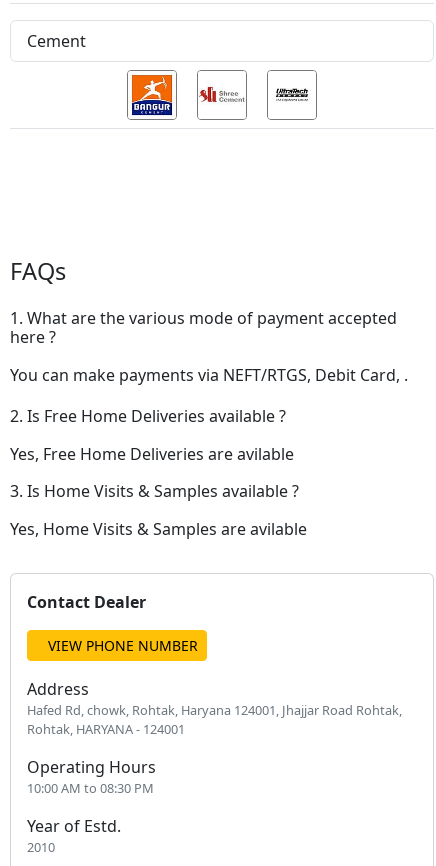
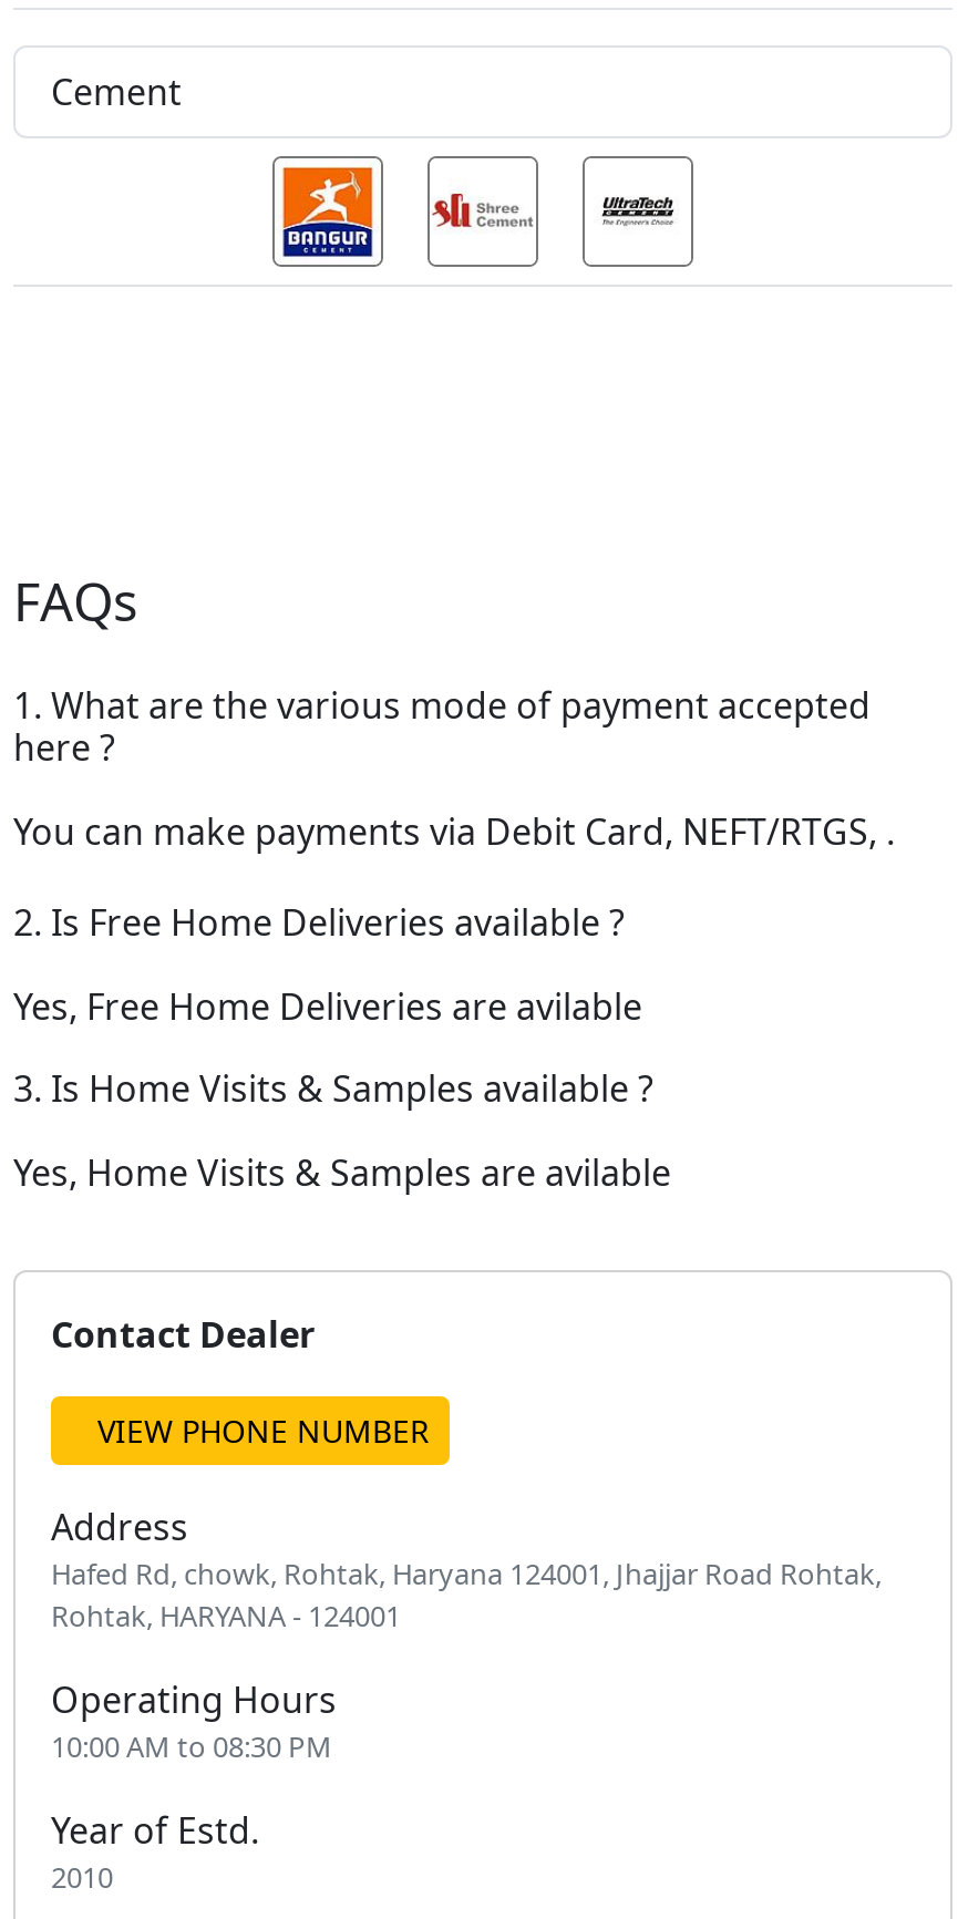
- You can make payments via NEFT/RTGS, Debit Card, .
+ You can make payments via Debit Card, NEFT/RTGS, .
